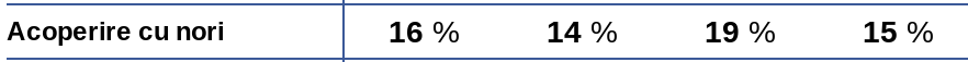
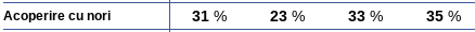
- 16%
+ 31%

- 14%
+ 23%

- 19%
+ 33%

- 15%
+ 35%
